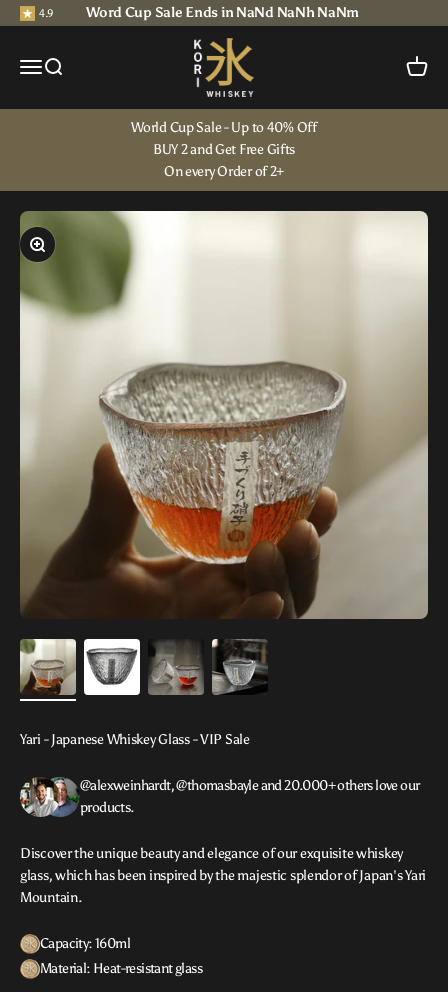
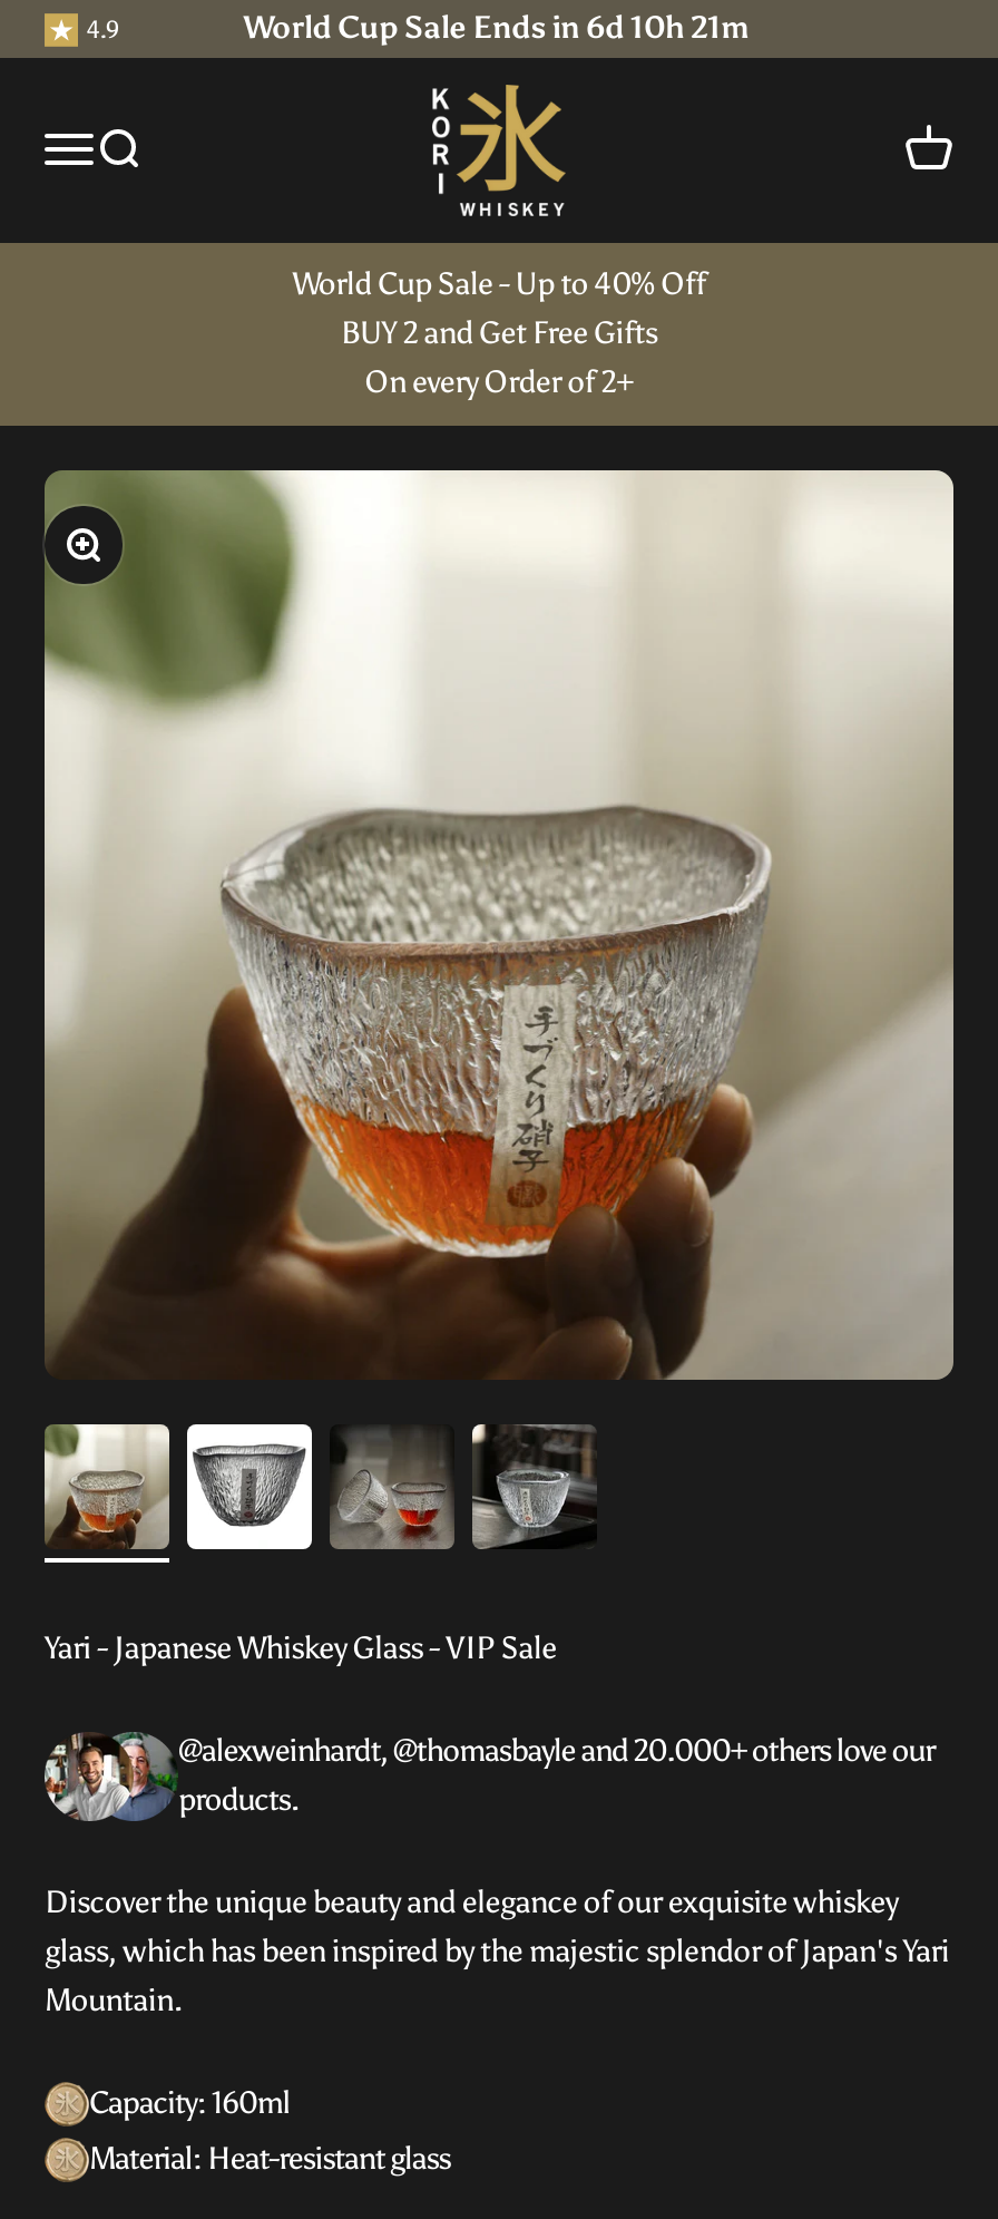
- Word Cup Sale Ends in NaNd NaNh NaNm
+ World Cup Sale Ends in 6d 10h 21m
